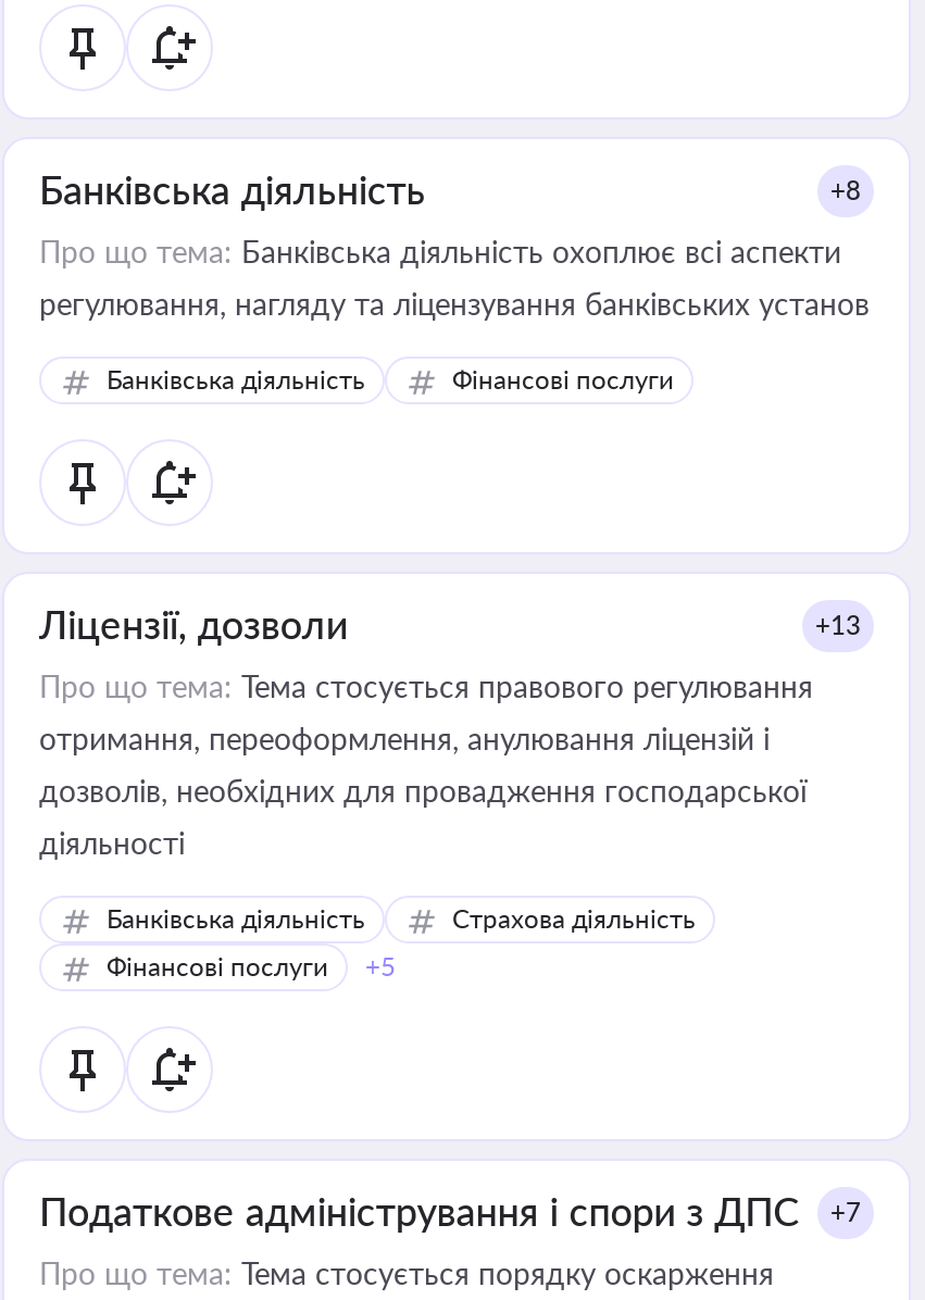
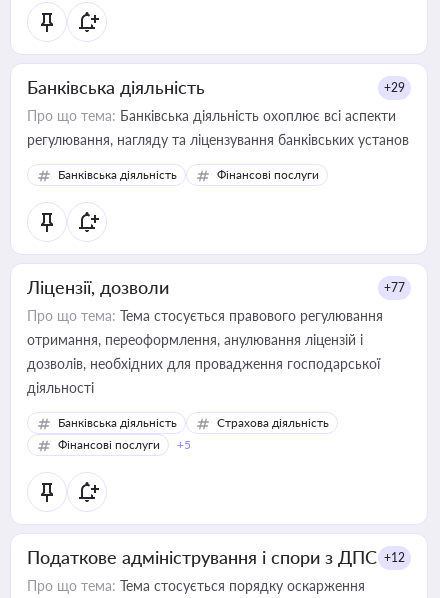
- +8
+ +29

- +13
+ +77

- Податкове адміністрування і спори з ДПС
- +7
+ Податкове адміністрування і спори з ДПС +12
